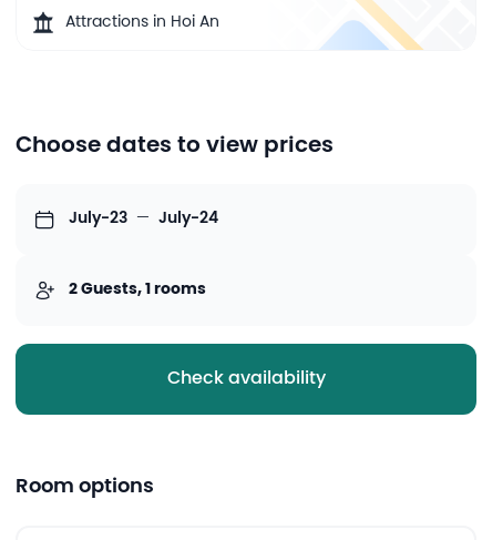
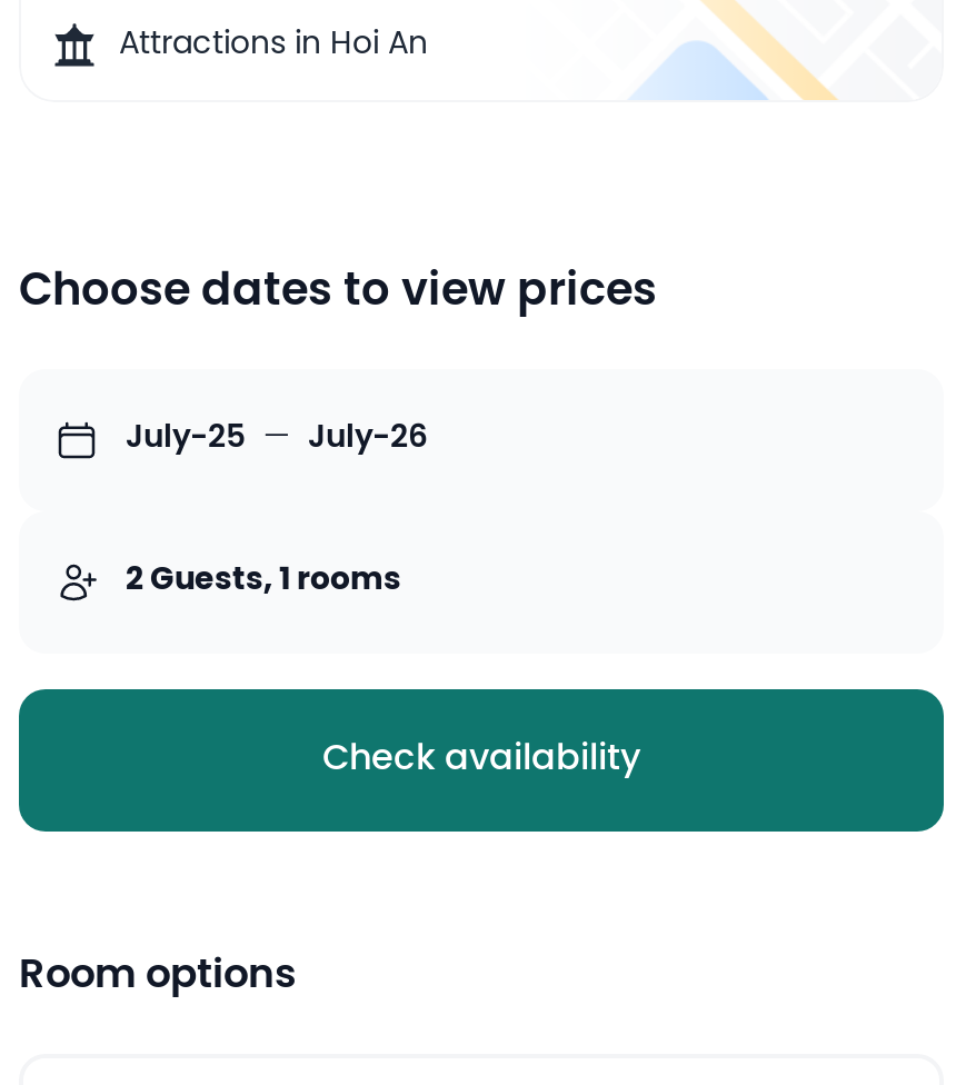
- July-23 — July-24
+ July-25 — July-26
